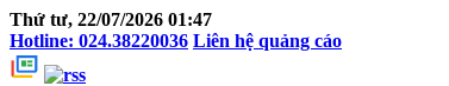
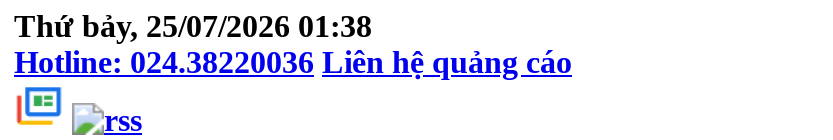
- Thứ tư, 22/07/2026 01:47
+ Thứ bảy, 25/07/2026 01:38
